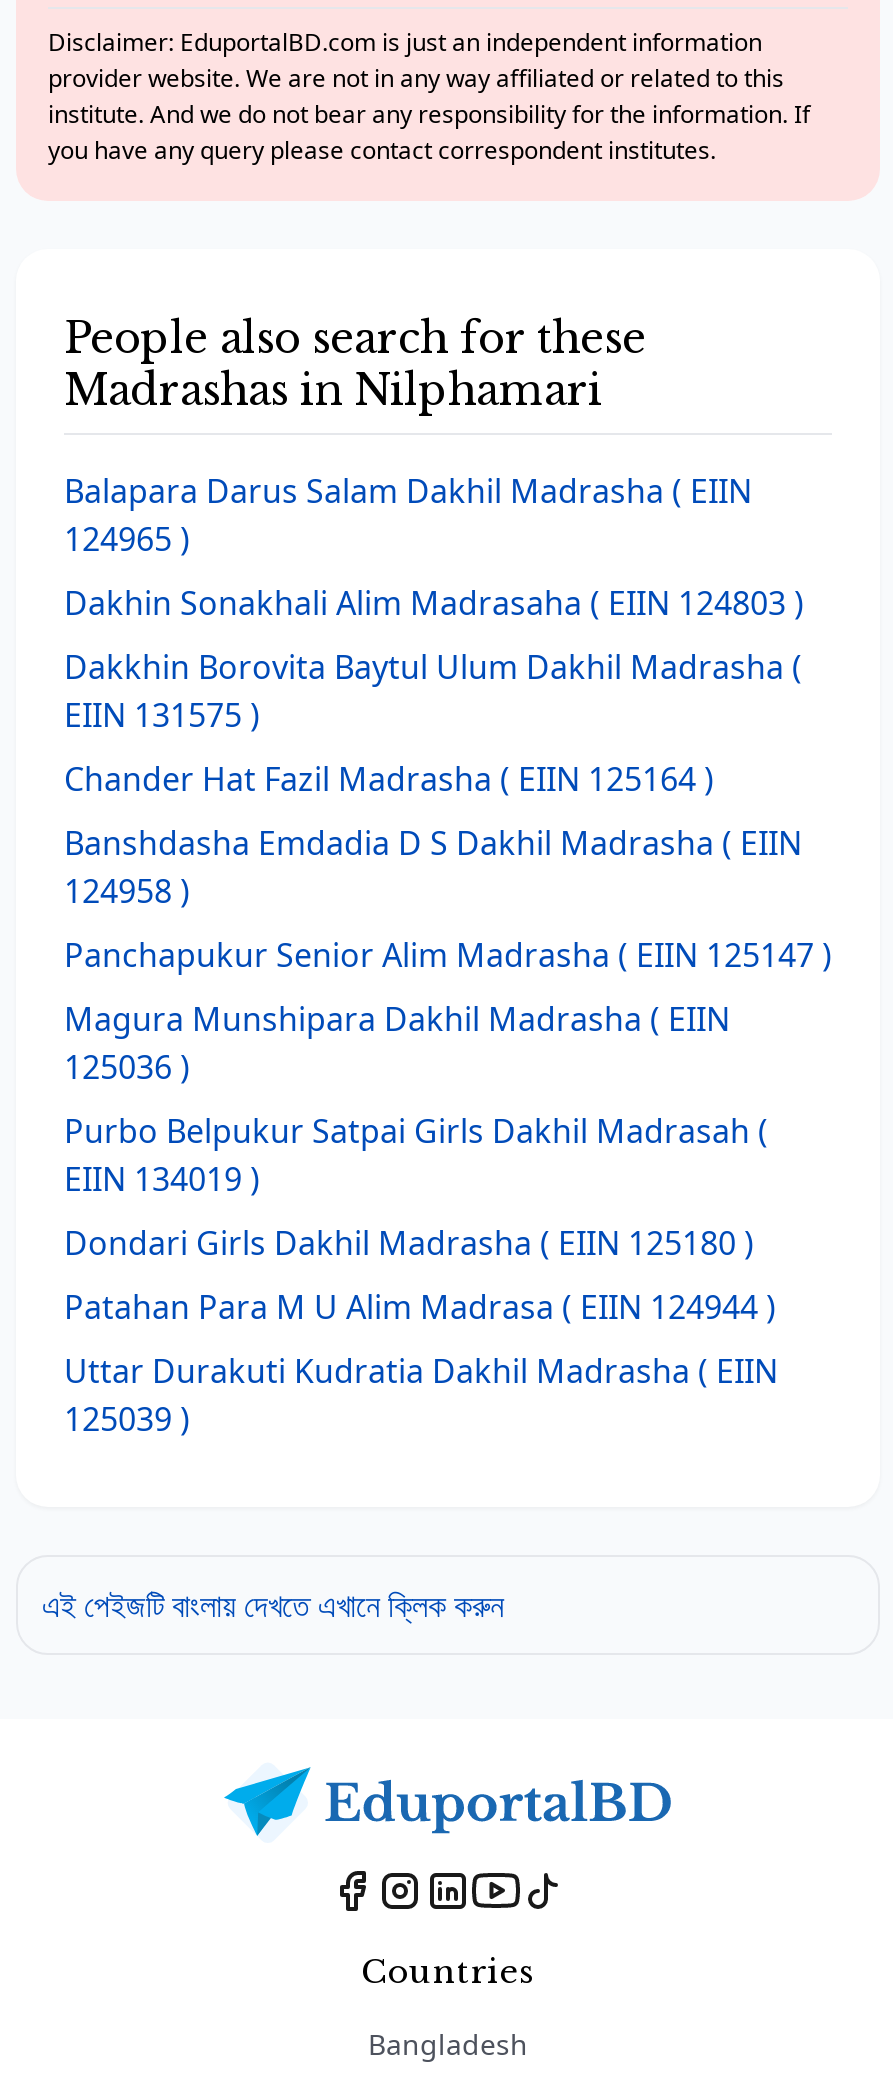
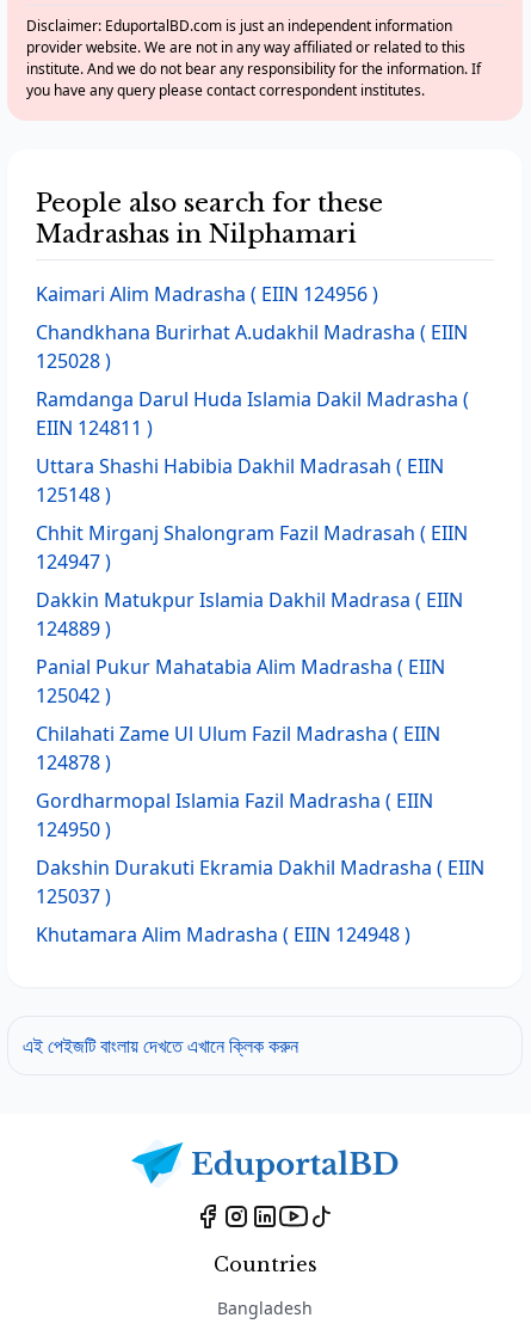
- Balapara Darus Salam Dakhil Madrasha ( EIIN
- 124965 )
+ Kaimari Alim Madrasha ( EIIN 124956 )

- Dakhin Sonakhali Alim Madrasaha ( EIIN 124803 )
+ Chandkhana Burirhat A.udakhil Madrasha ( EIIN
+ 125028 )

- Dakkhin Borovita Baytul Ulum Dakhil Madrasha (
- EIIN 131575 )
+ Ramdanga Darul Huda Islamia Dakil Madrasha (
+ EIIN 124811 )

- Chander Hat Fazil Madrasha ( EIIN 125164 )
+ Uttara Shashi Habibia Dakhil Madrasah ( EIIN
+ 125148 )

- Banshdasha Emdadia D S Dakhil Madrasha ( EIIN
- 124958 )
+ Chhit Mirganj Shalongram Fazil Madrasah ( EIIN
+ 124947 )

- Panchapukur Senior Alim Madrasha ( EIIN 125147 )
+ Dakkin Matukpur Islamia Dakhil Madrasa ( EIIN
+ 124889 )

- Magura Munshipara Dakhil Madrasha ( EIIN
- 125036 )
+ Panial Pukur Mahatabia Alim Madrasha ( EIIN
+ 125042 )

- Purbo Belpukur Satpai Girls Dakhil Madrasah (
- EIIN 134019 )
+ Chilahati Zame Ul Ulum Fazil Madrasha ( EIIN
+ 124878 )

- Dondari Girls Dakhil Madrasha ( EIIN 125180 )
+ Gordharmopal Islamia Fazil Madrasha ( EIIN
+ 124950 )

- Patahan Para M U Alim Madrasa ( EIIN 124944 )
+ Dakshin Durakuti Ekramia Dakhil Madrasha ( EIIN
+ 125037 )

- Uttar Durakuti Kudratia Dakhil Madrasha ( EIIN
- 125039 )
+ Khutamara Alim Madrasha ( EIIN 124948 )
